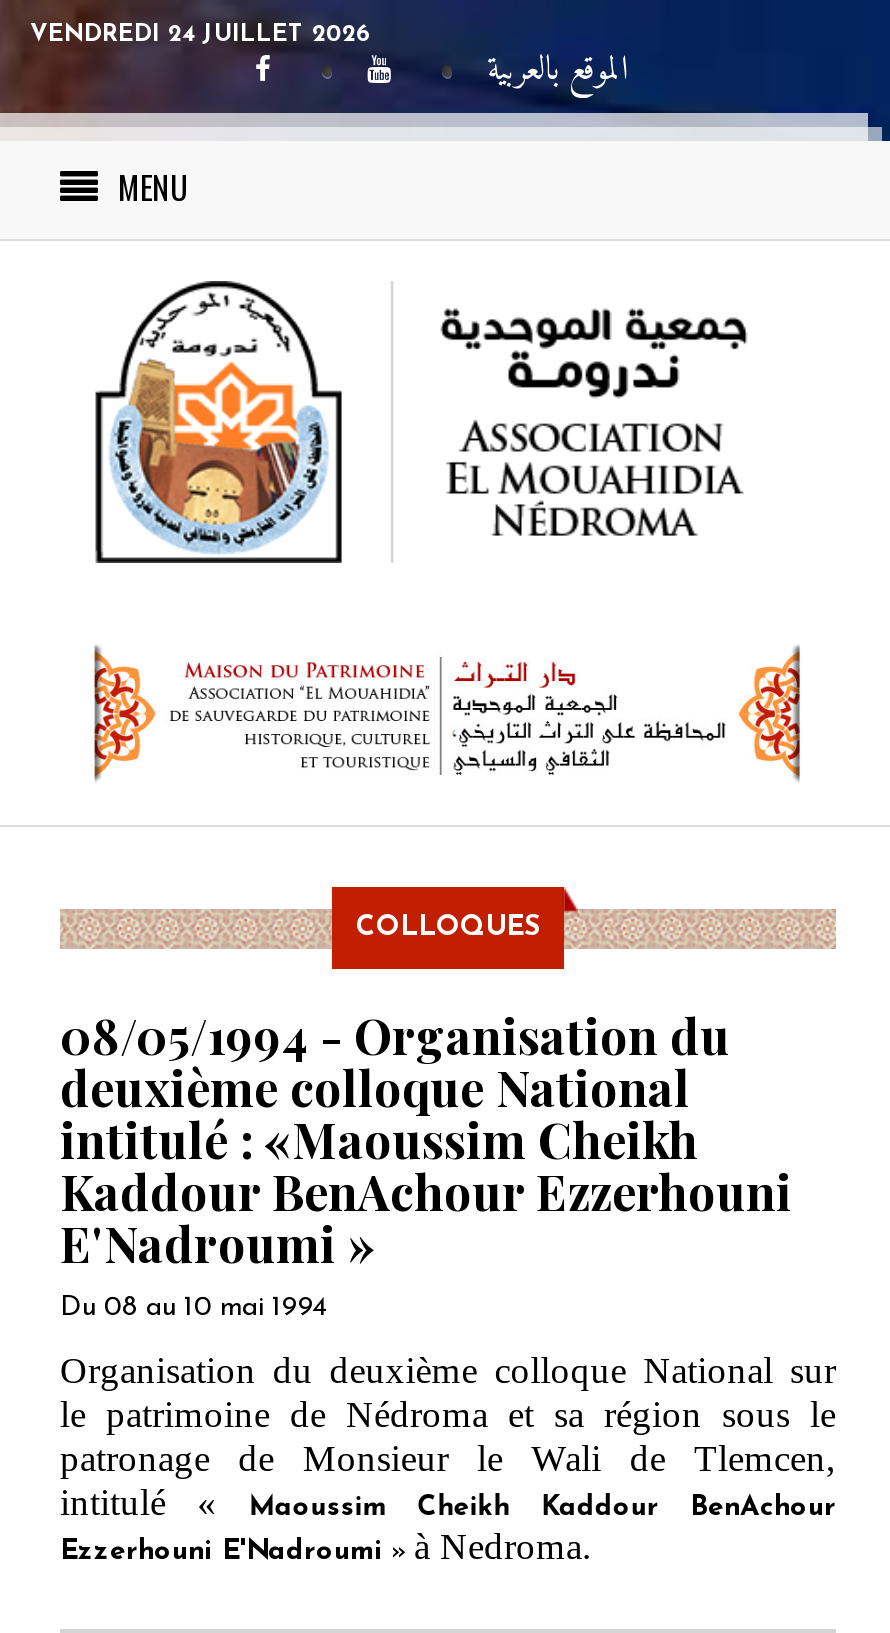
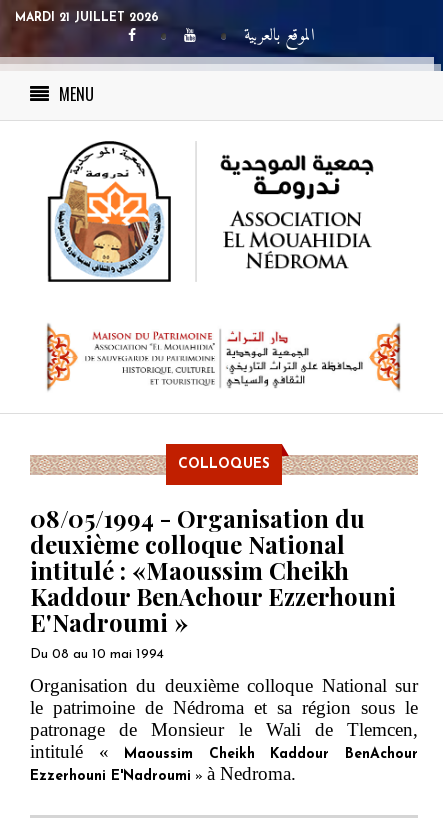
- VENDREDI 24 JUILLET 2026
+ MARDI 21 JUILLET 2026
